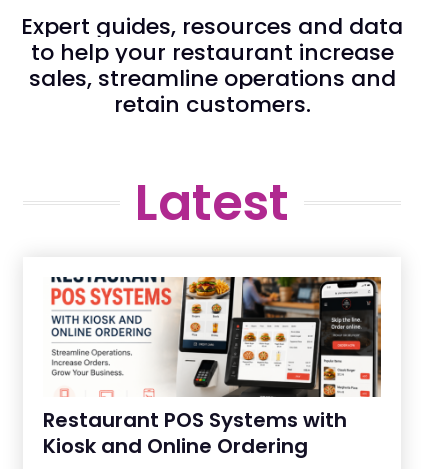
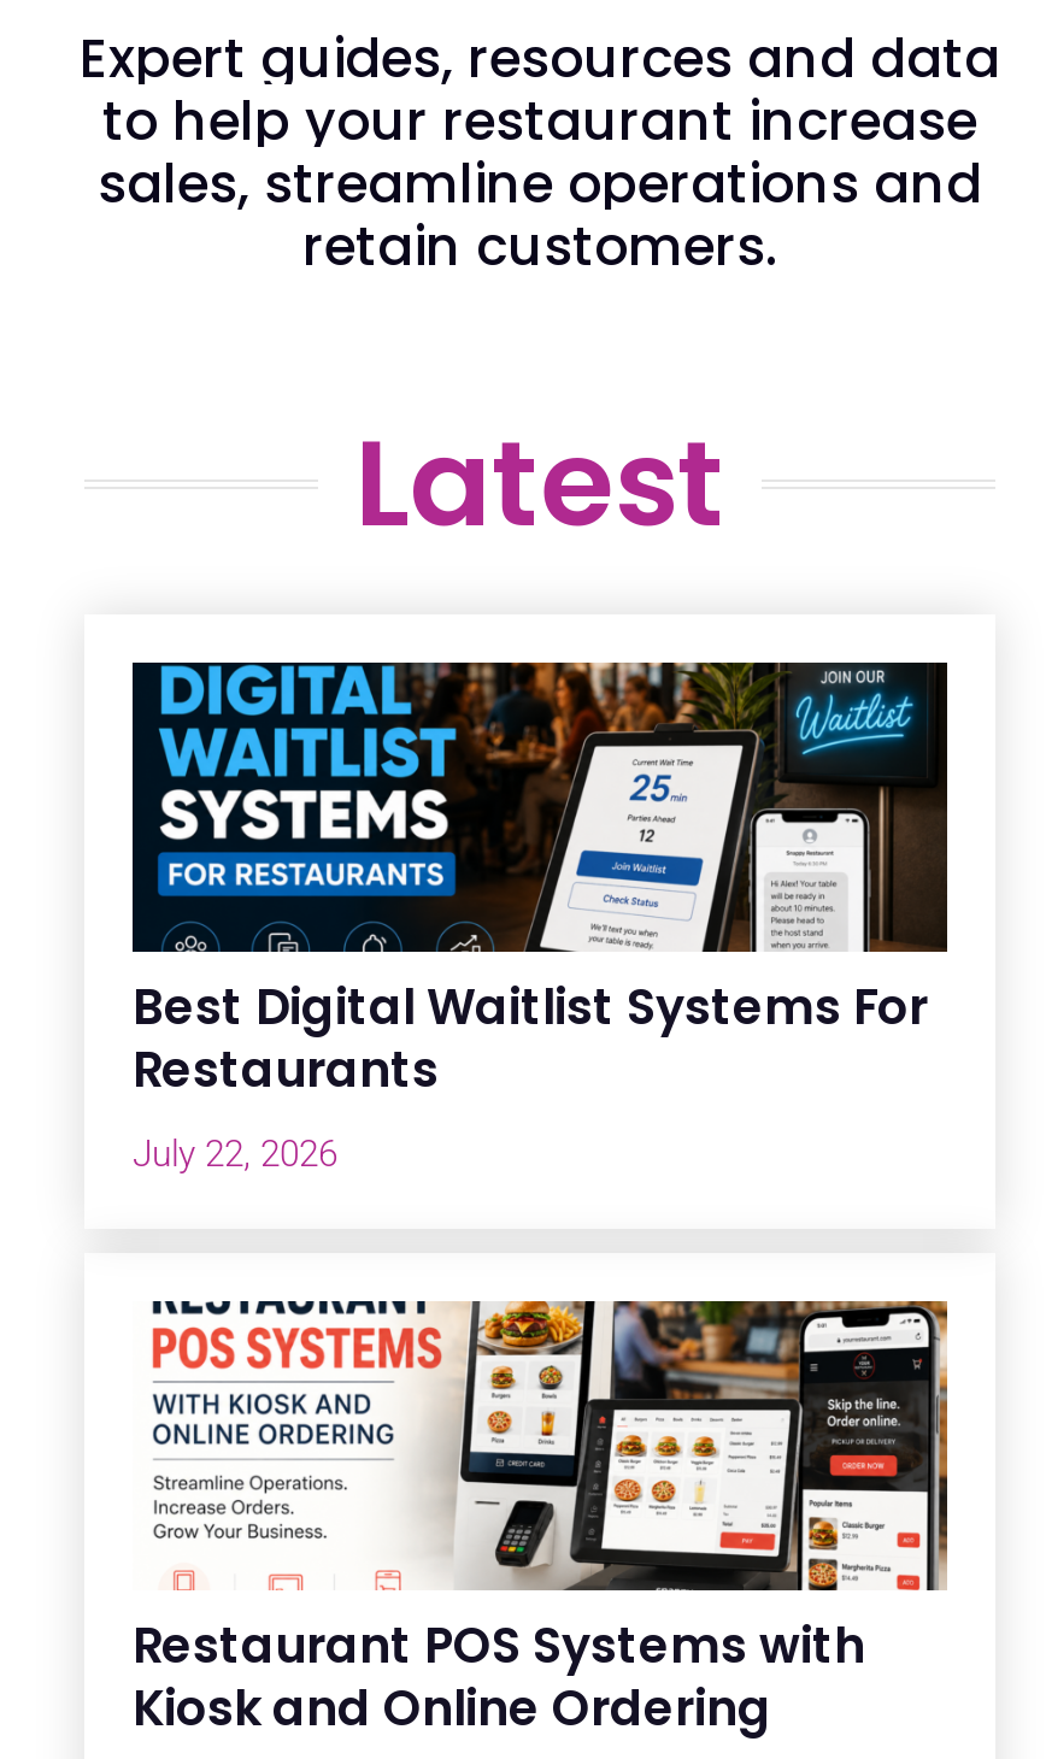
+ [image]
+ Best Digital Waitlist Systems For
+ Restaurants
+ July 22, 2026
